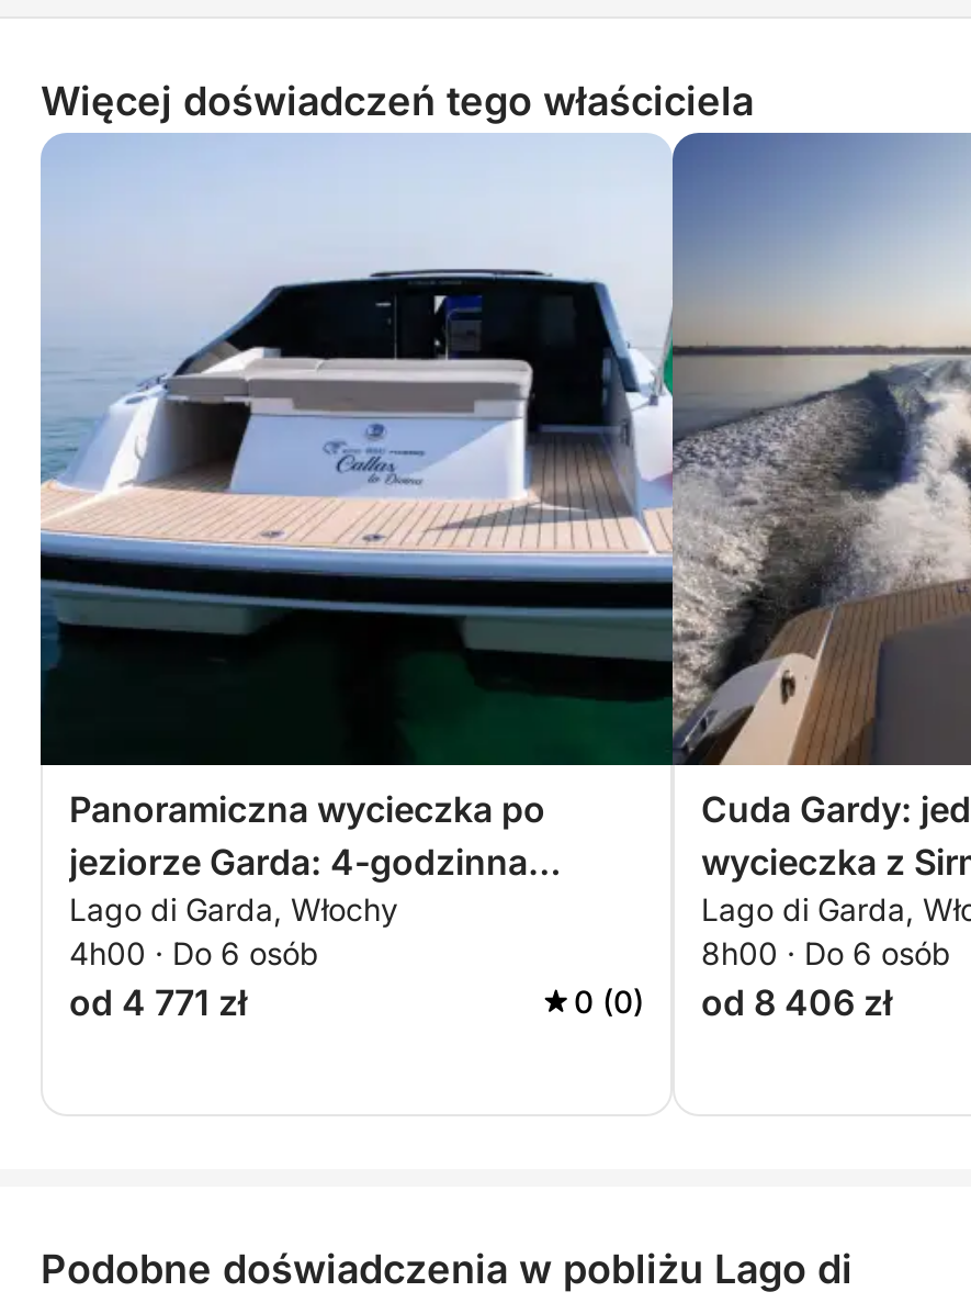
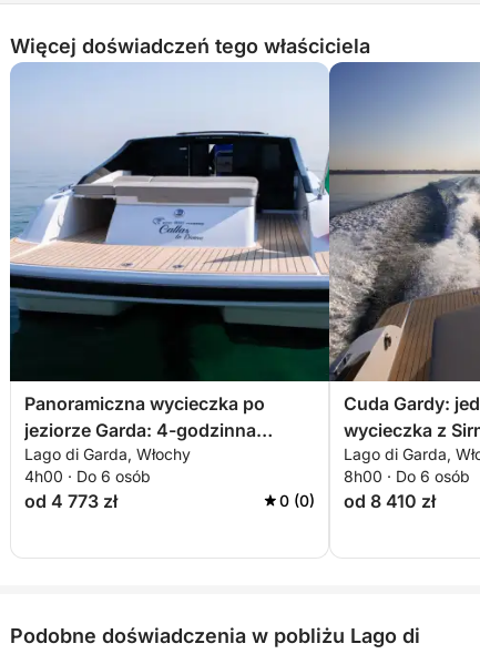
- od 4 771 zł
+ od 4 773 zł

- 0 (0) od 8 406 zł
+ 0 (0) od 8 410 zł
